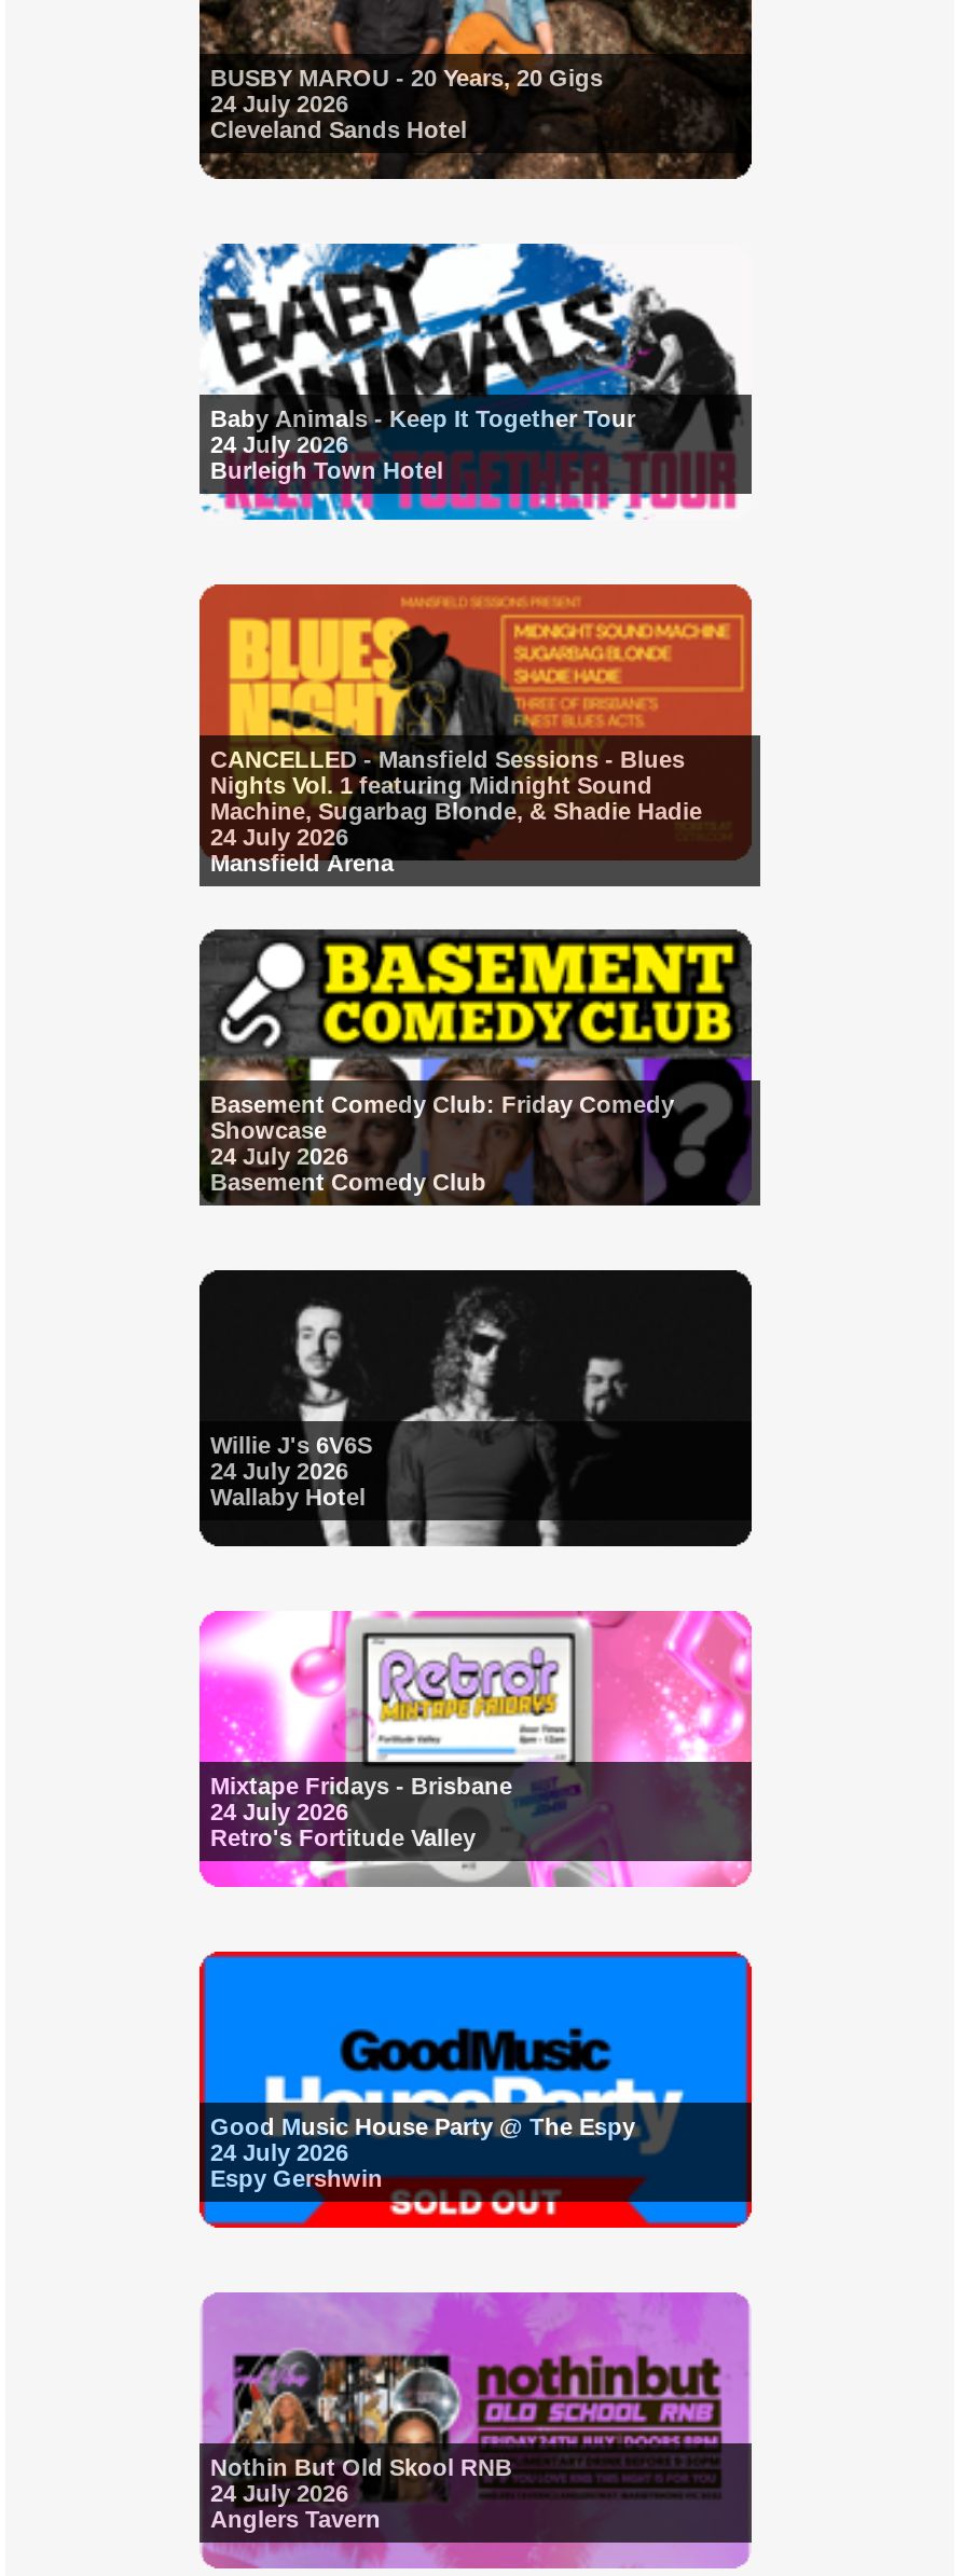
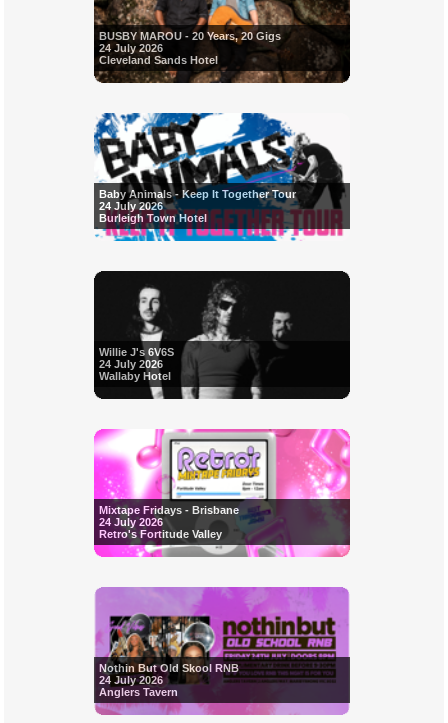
- [image]
- CANCELLED - Mansfield Sessions - Blues
- Nights Vol. 1 featuring Midnight Sound
- Machine, Sugarbag Blonde, & Shadie Hadie
- 24 July 2026
- Mansfield Arena

- [image]
- Basement Comedy Club: Friday Comedy
- Showcase
- 24 July 2026
- Basement Comedy Club

- [image]
- Good Music House Party @ The Espy
- 24 July 2026
- Espy Gershwin
